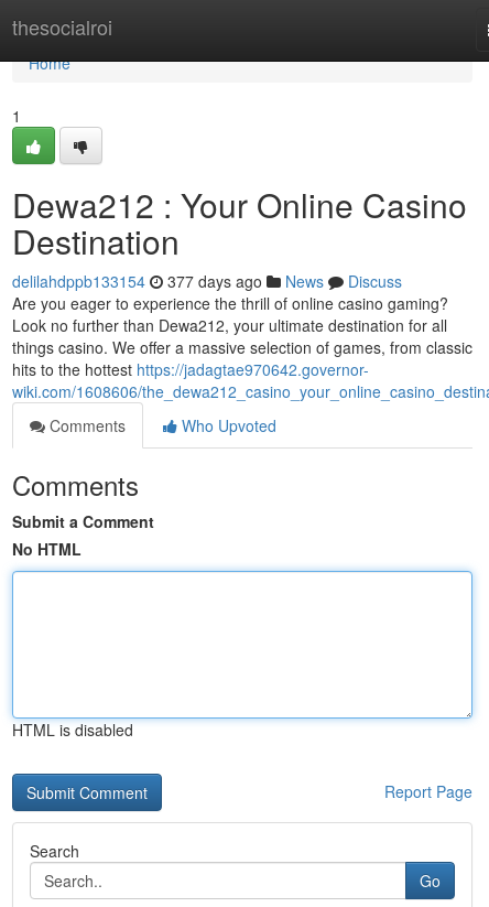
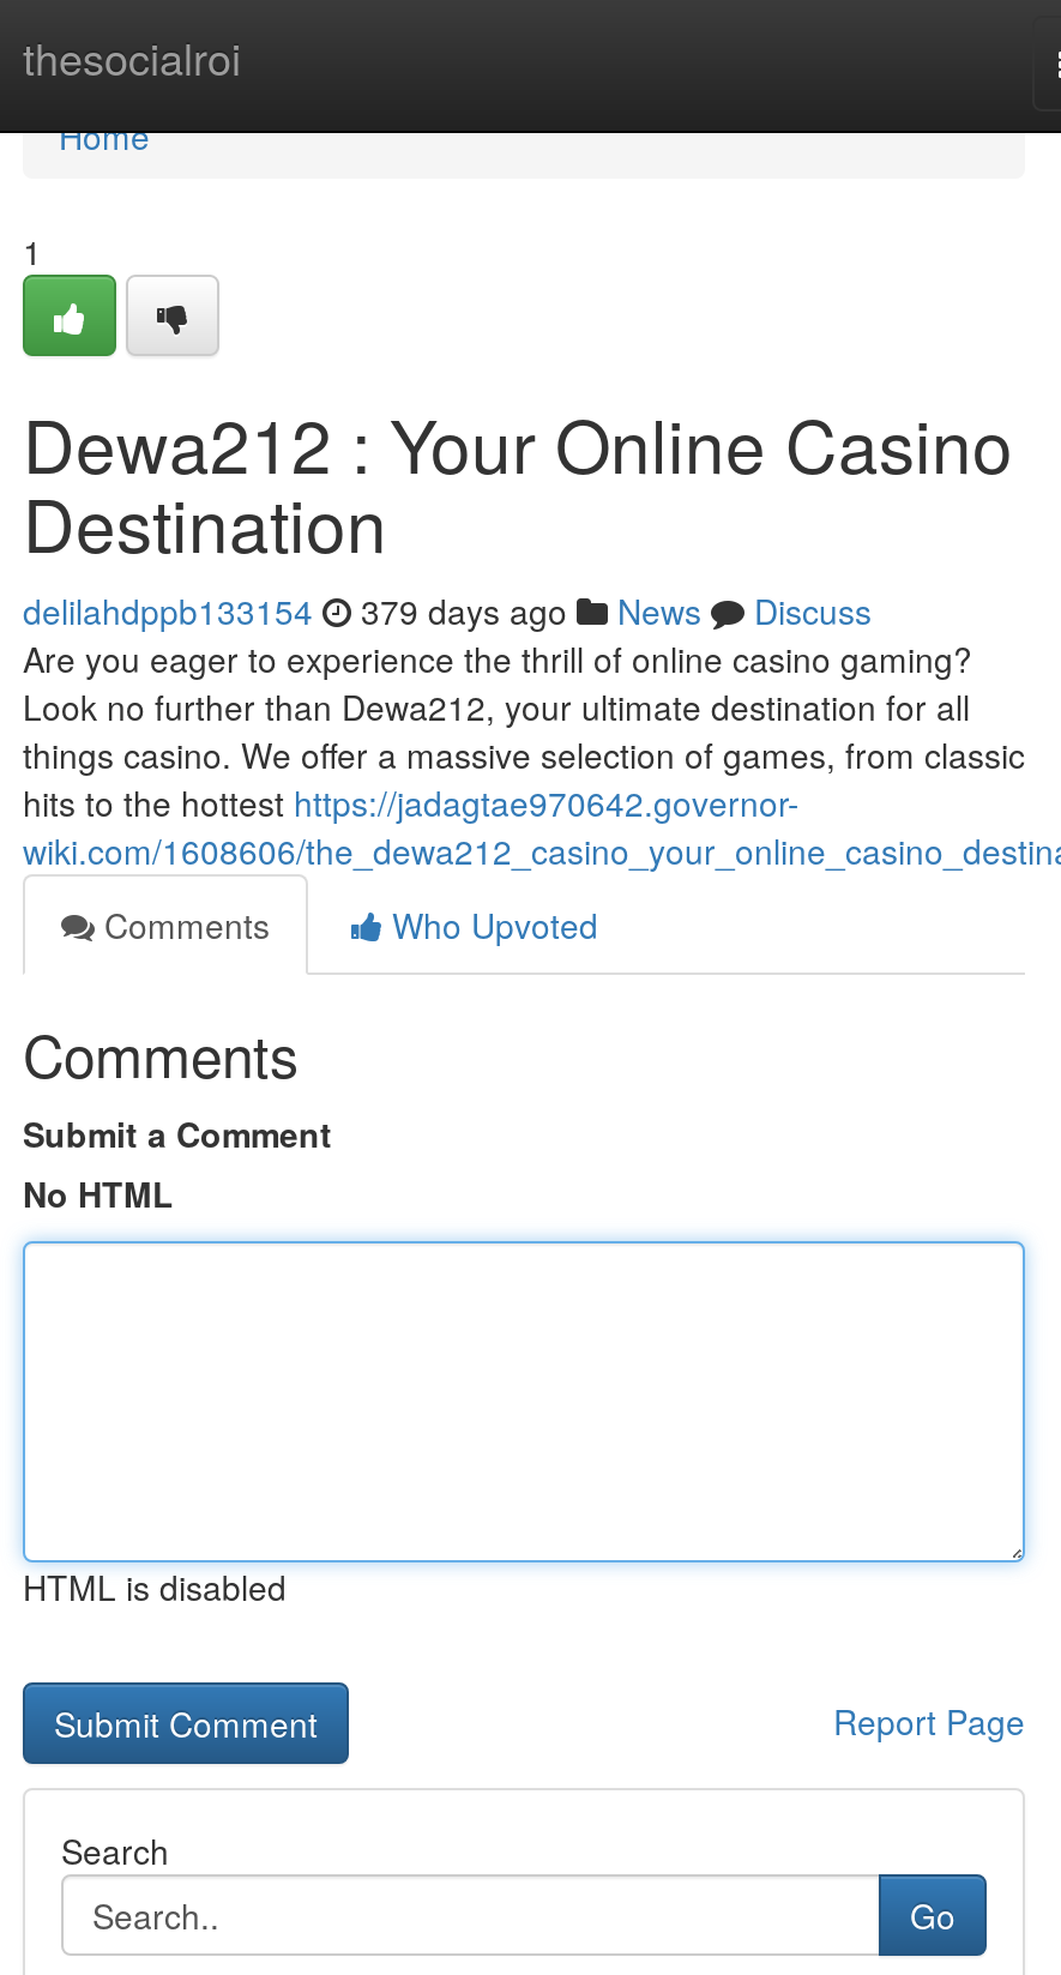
- delilahdppb133154 377 days ago News Discuss
+ delilahdppb133154 379 days ago News Discuss
